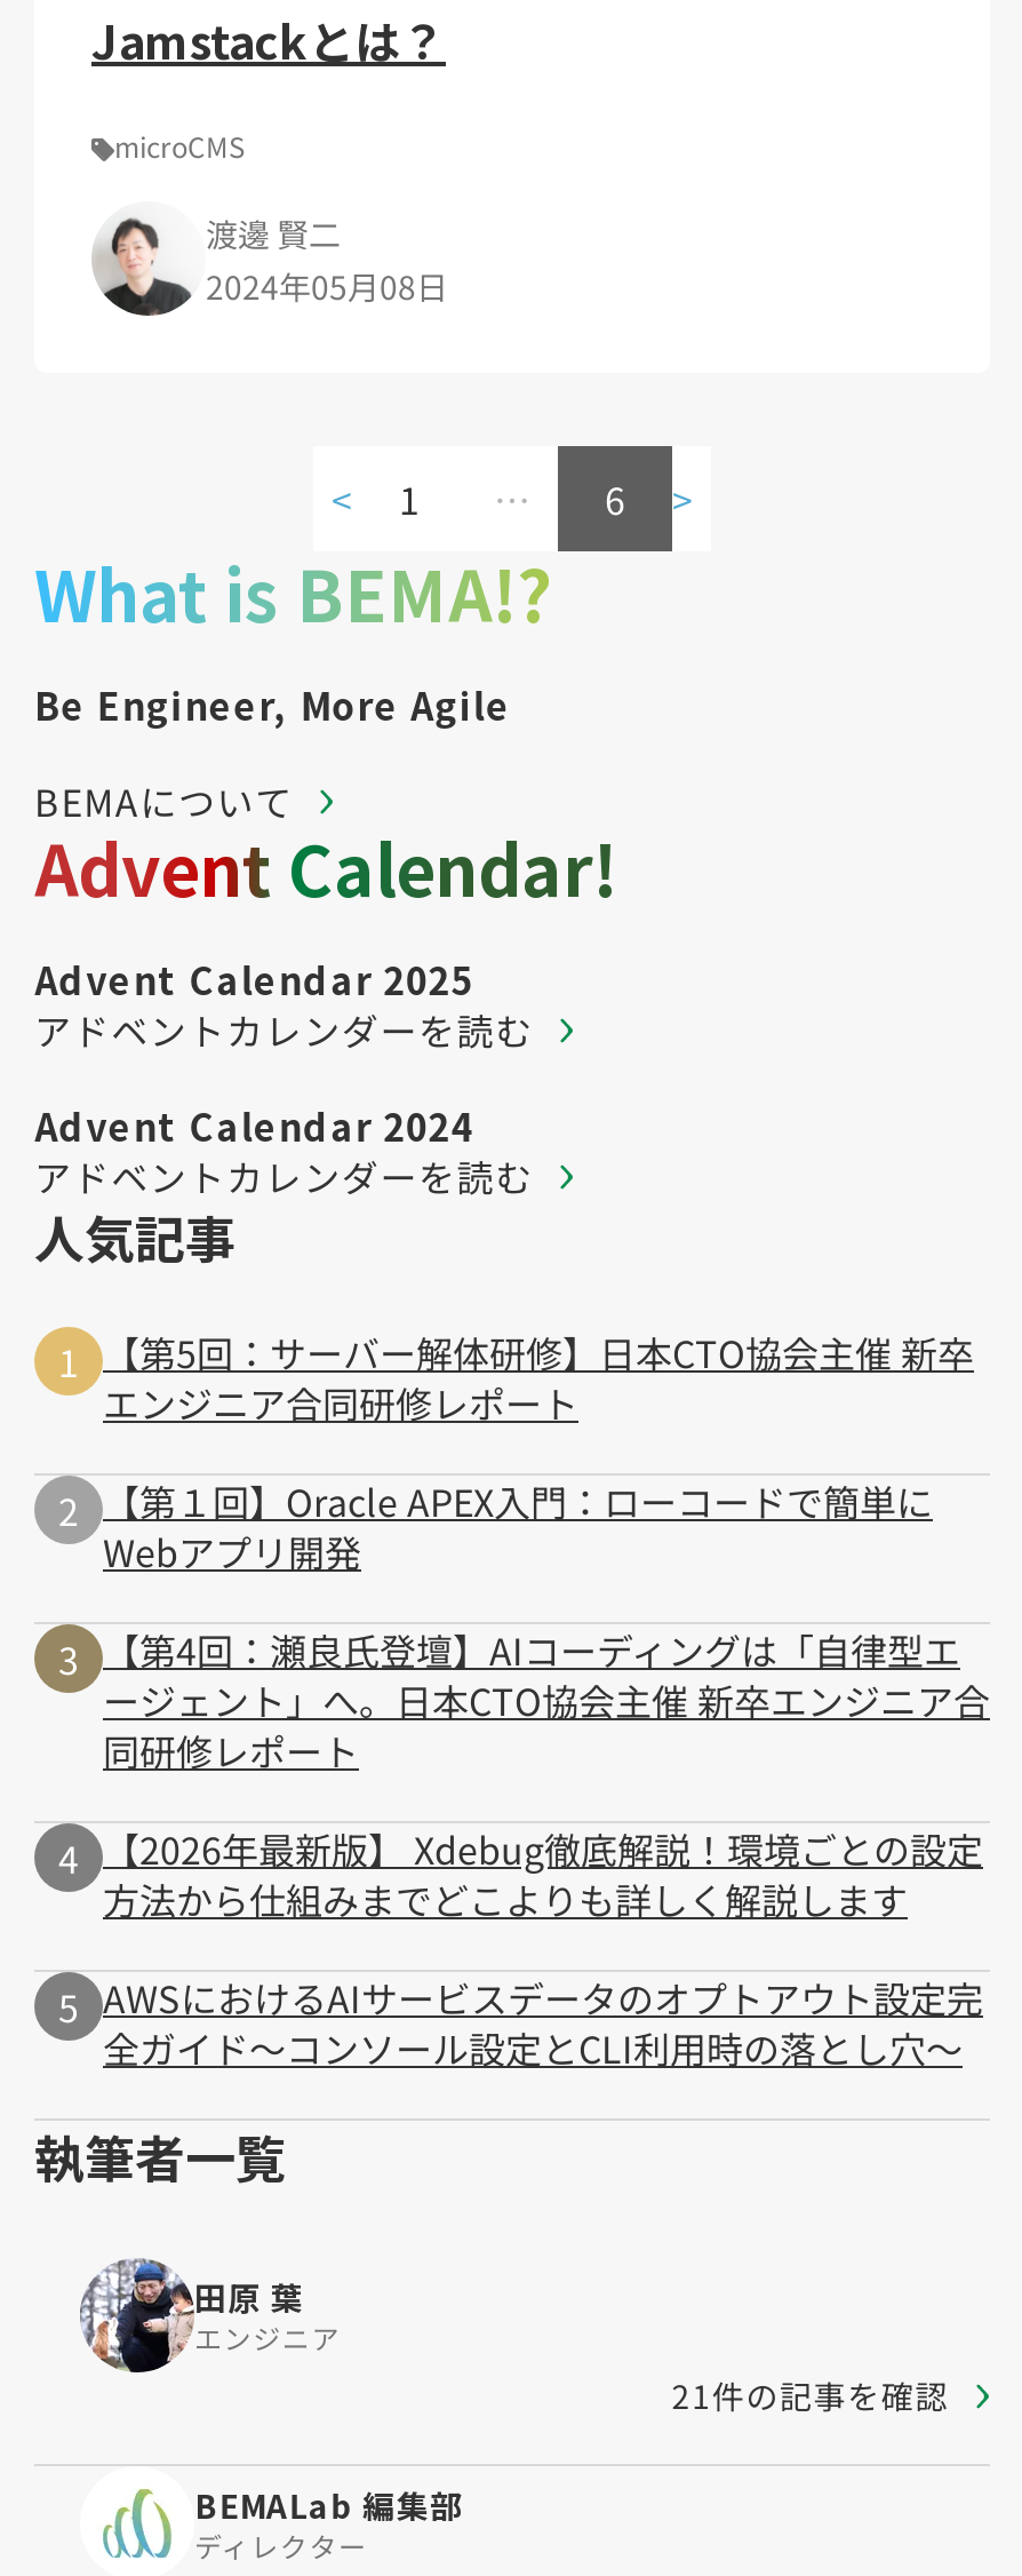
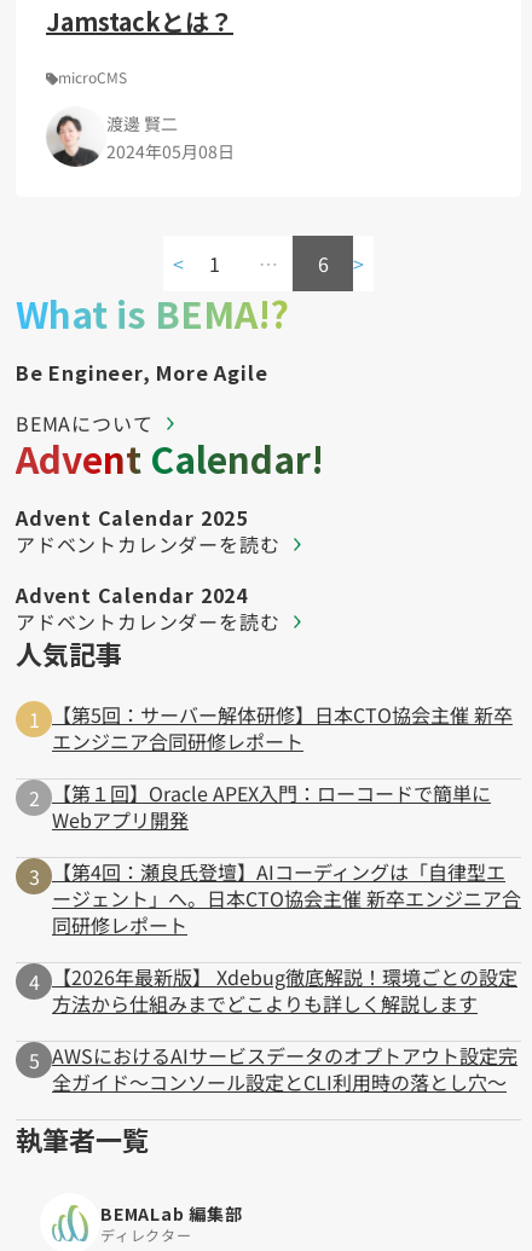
- [image]
- 田原 葉
- エンジニア
- 21件の記事を確認
